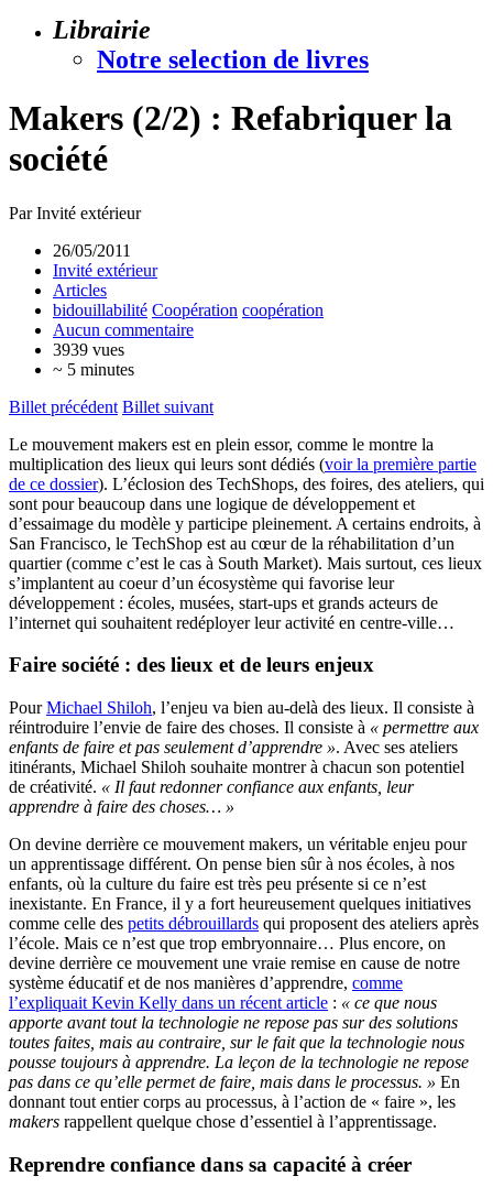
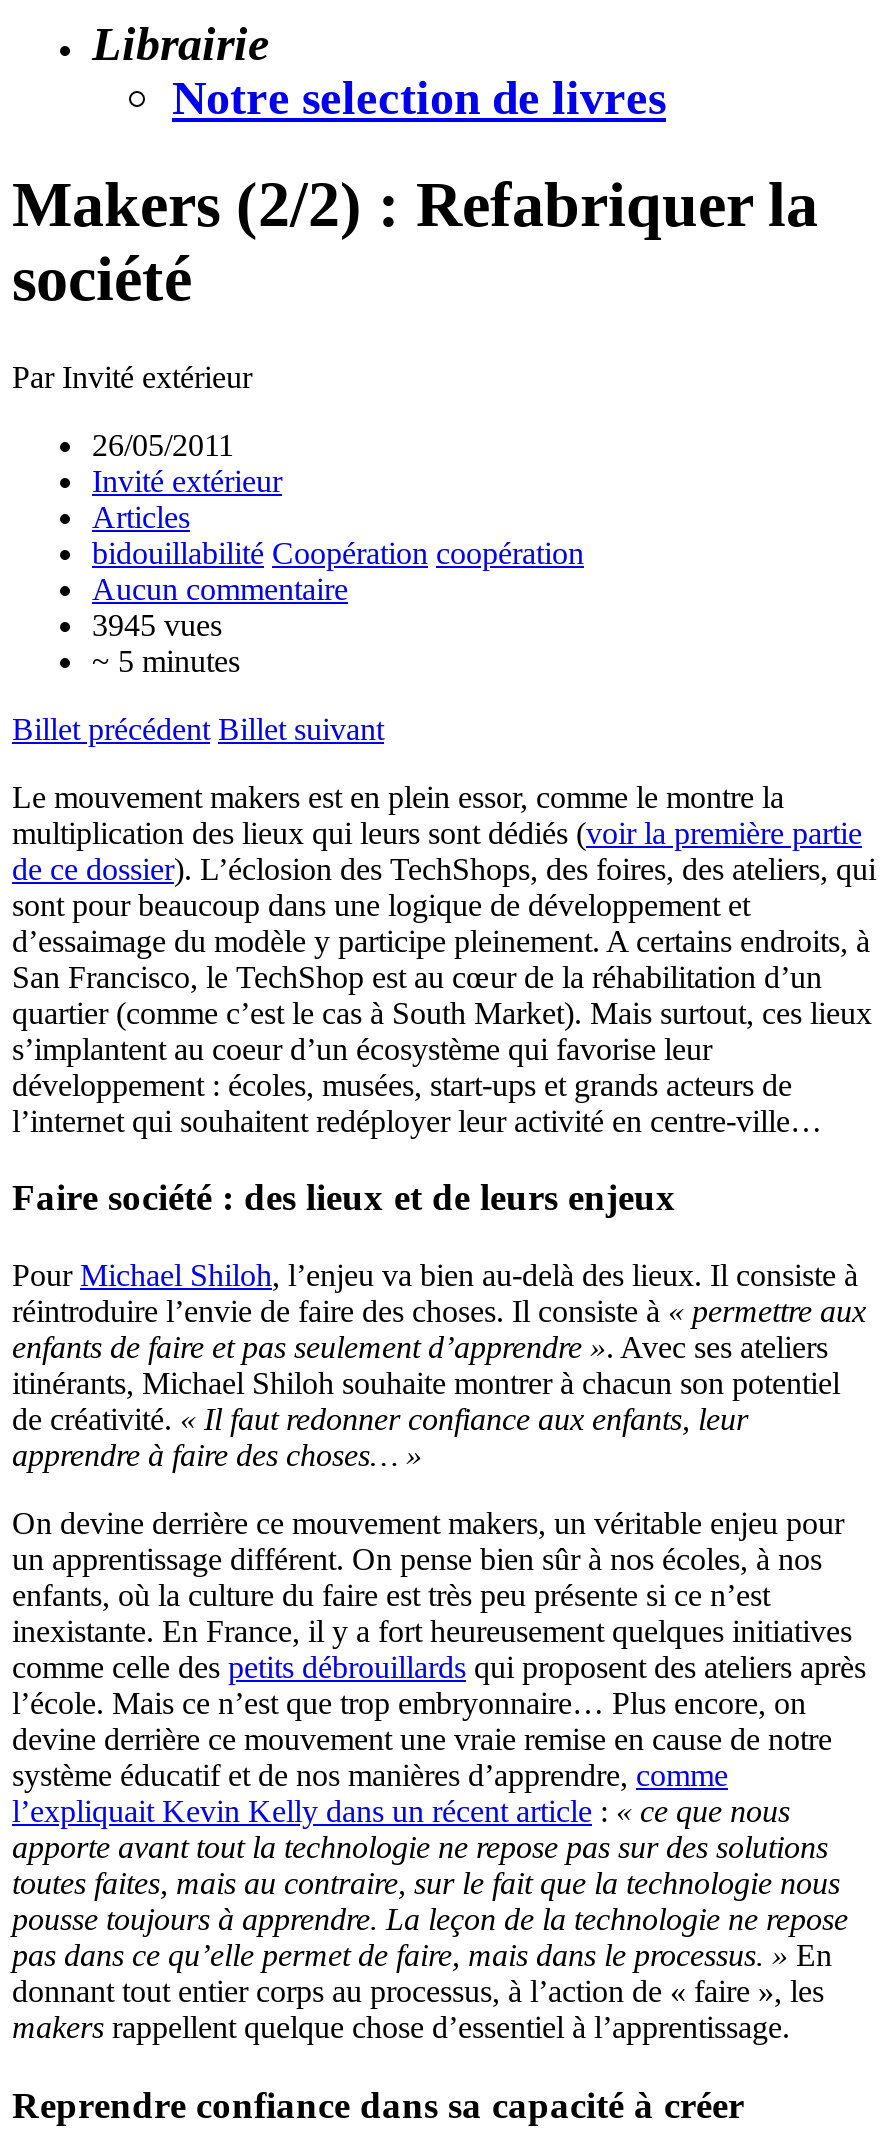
- 3939 vues
+ 3945 vues
